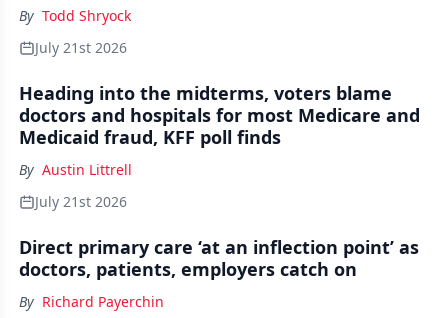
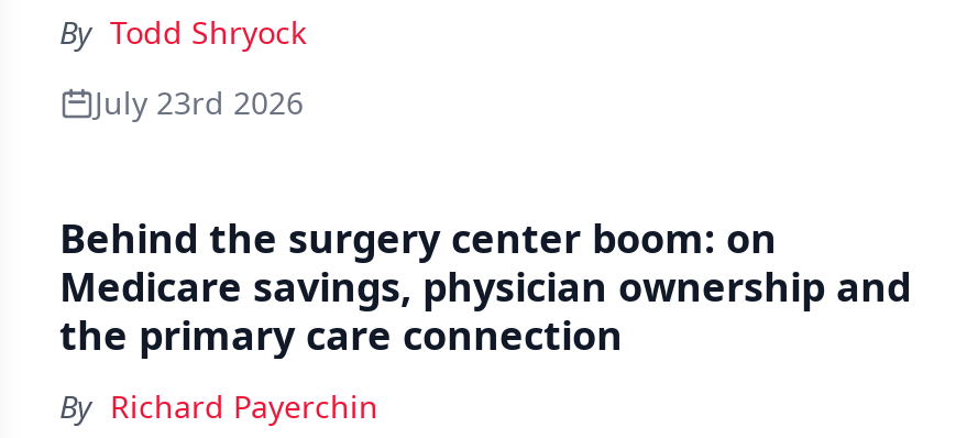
- July 21st 2026
- Heading into the midterms, voters blame
- doctors and hospitals for most Medicare and
- Medicaid fraud, KFF poll finds
- By Austin Littrell
- July 21st 2026
- Direct primary care ‘at an inflection point’ as
- doctors, patients, employers catch on
+ July 23rd 2026
+ Behind the surgery center boom: on
+ Medicare savings, physician ownership and
+ the primary care connection
